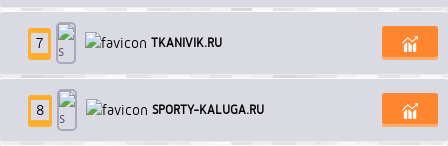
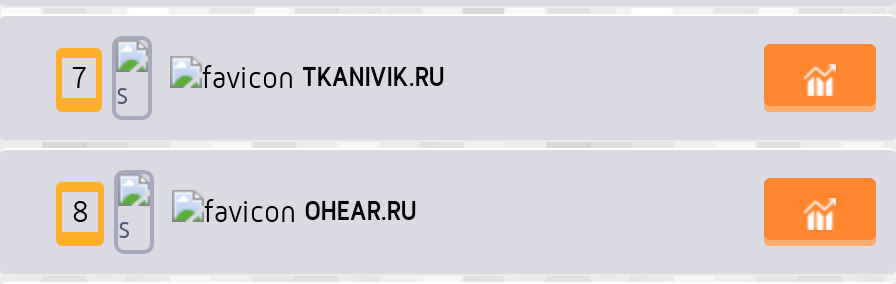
- SPORTY-KALUGA.RU
+ OHEAR.RU
